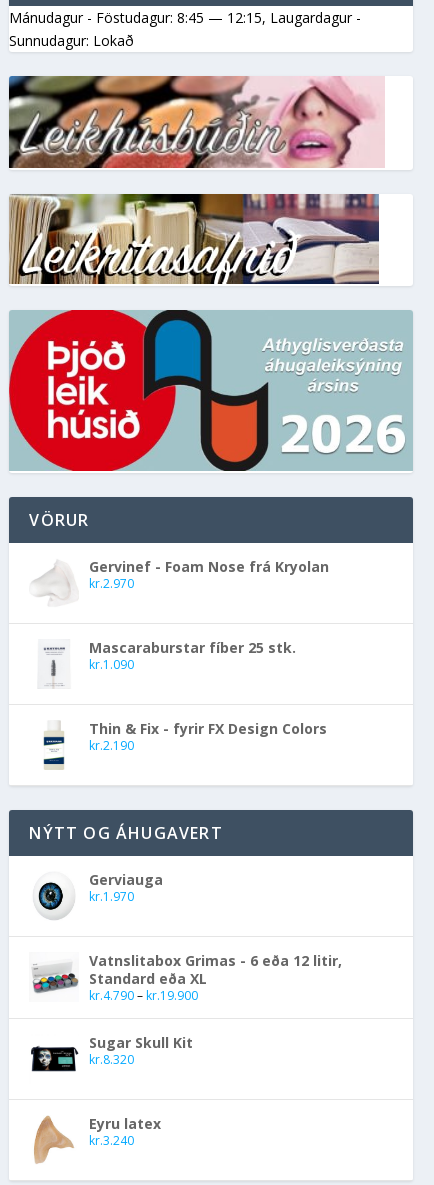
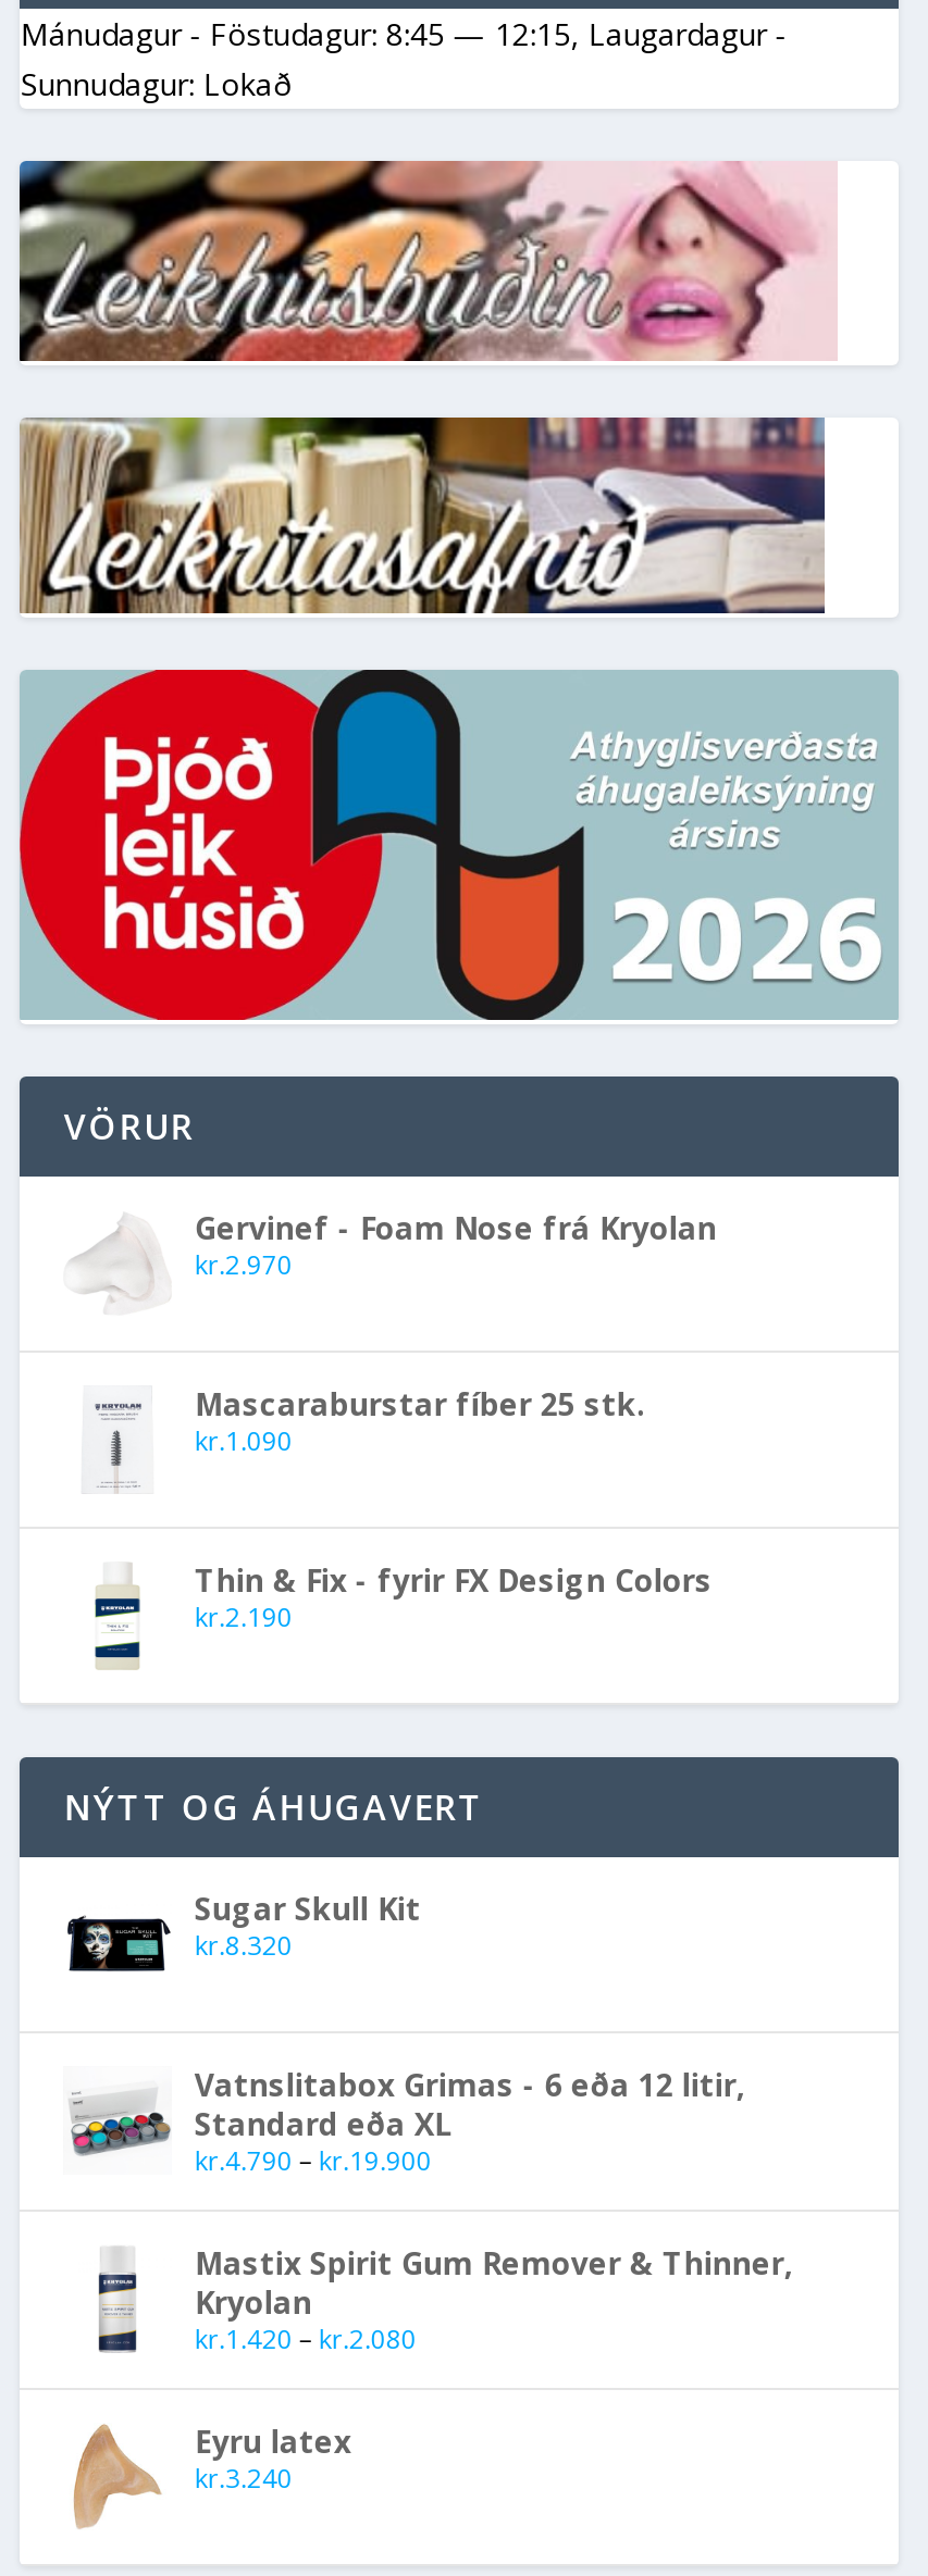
- Gerviauga
- kr.1.970

- [image]
+ [image]

+ Mastix Spirit Gum Remover & Thinner,
+ Kryolan
+ kr.1.420 – kr.2.080

- [image]
+ [image]

moved up: Sugar Skull Kit | kr.8.320
